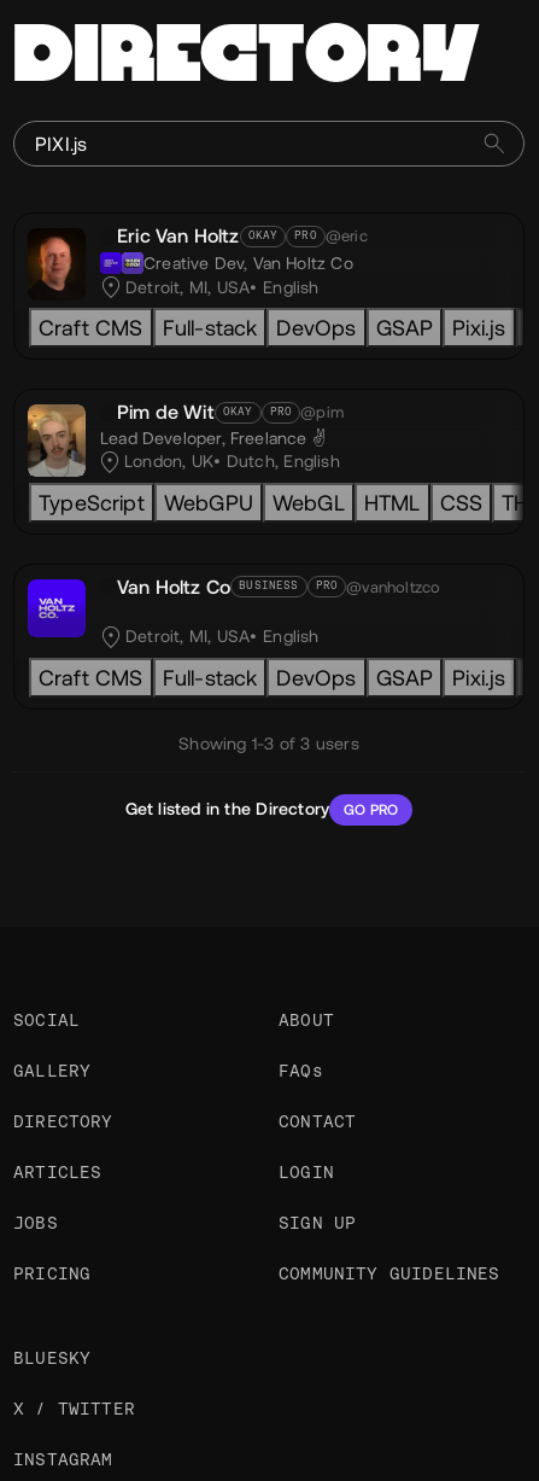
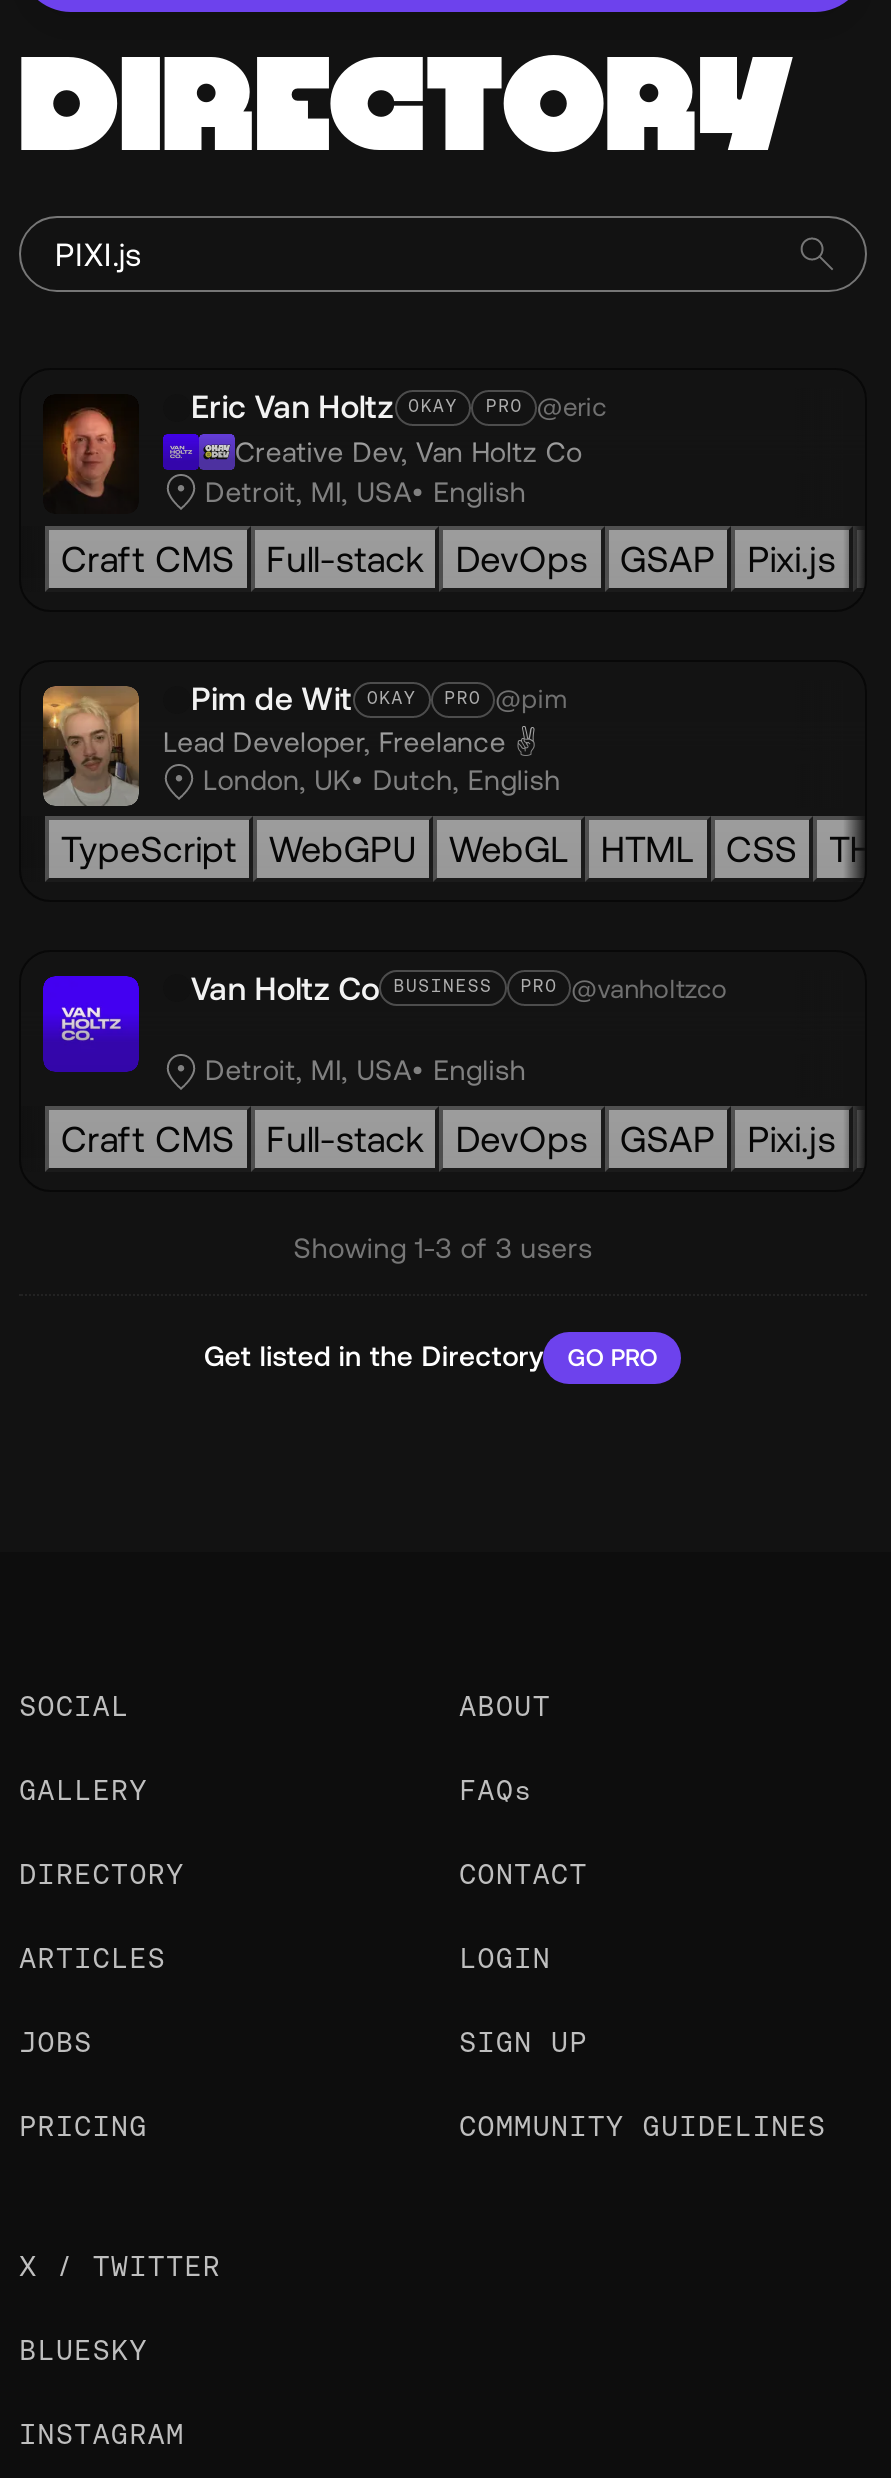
moved down: BLUESKY

moved up: X / TWITTER
